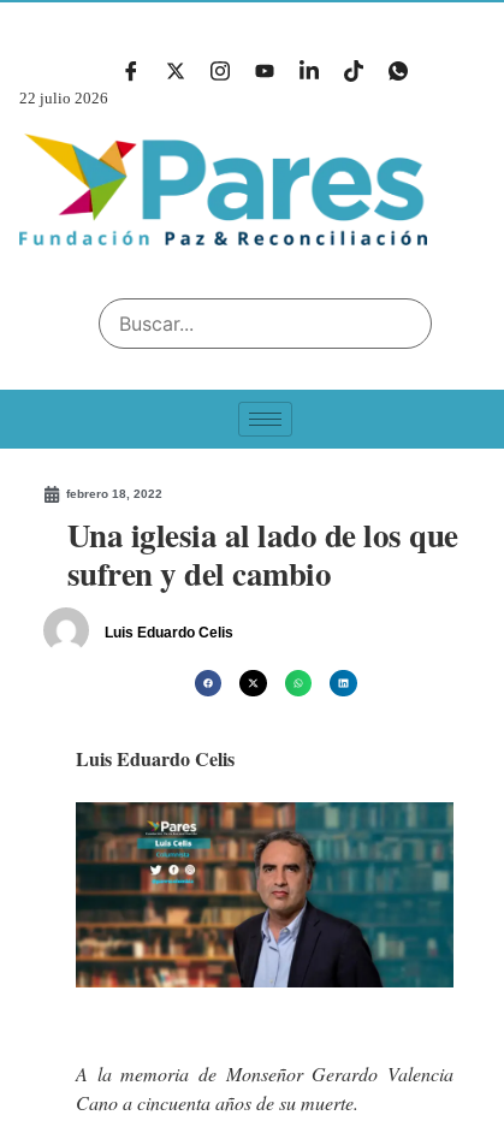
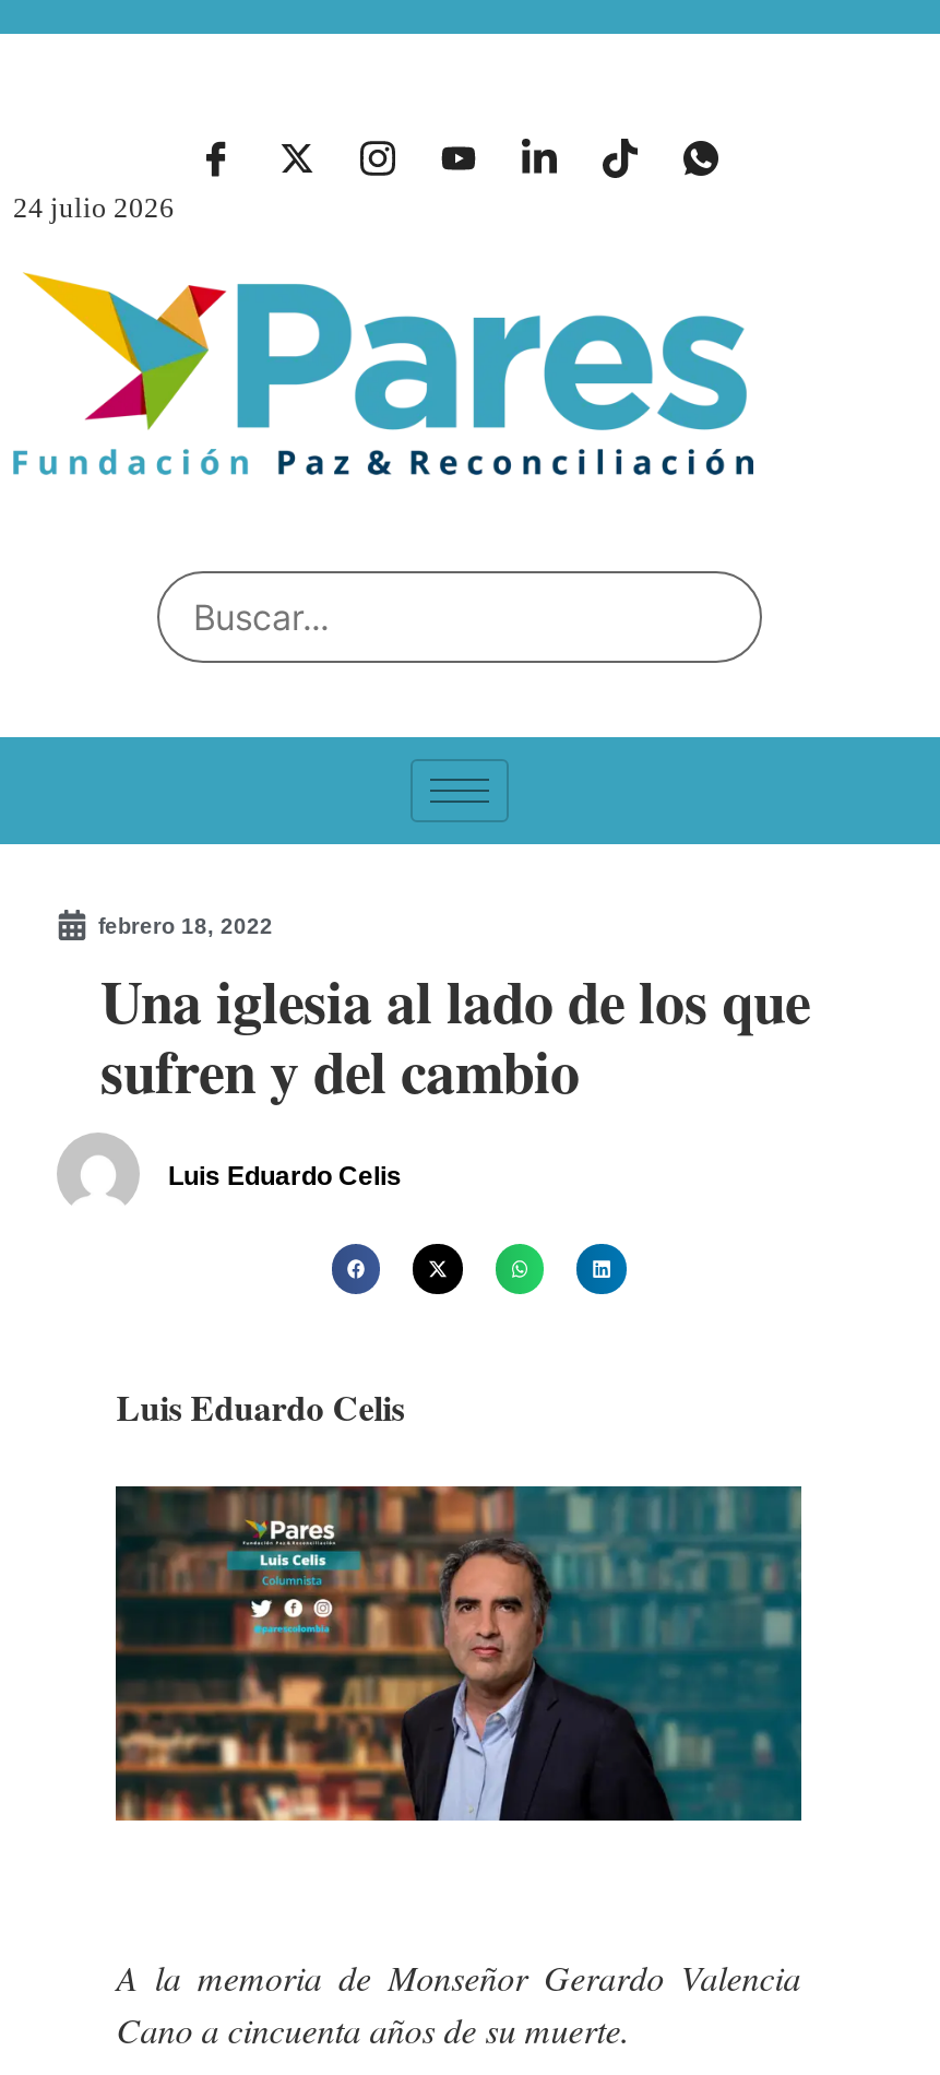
- 22 julio 2026
+ 24 julio 2026
